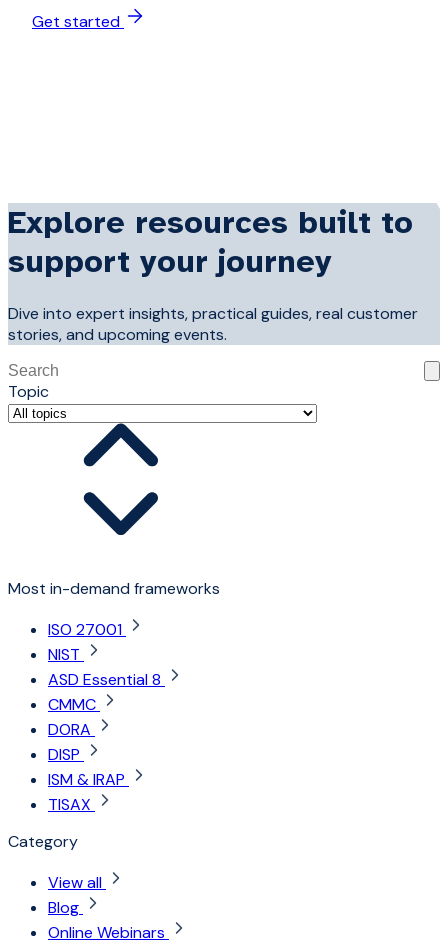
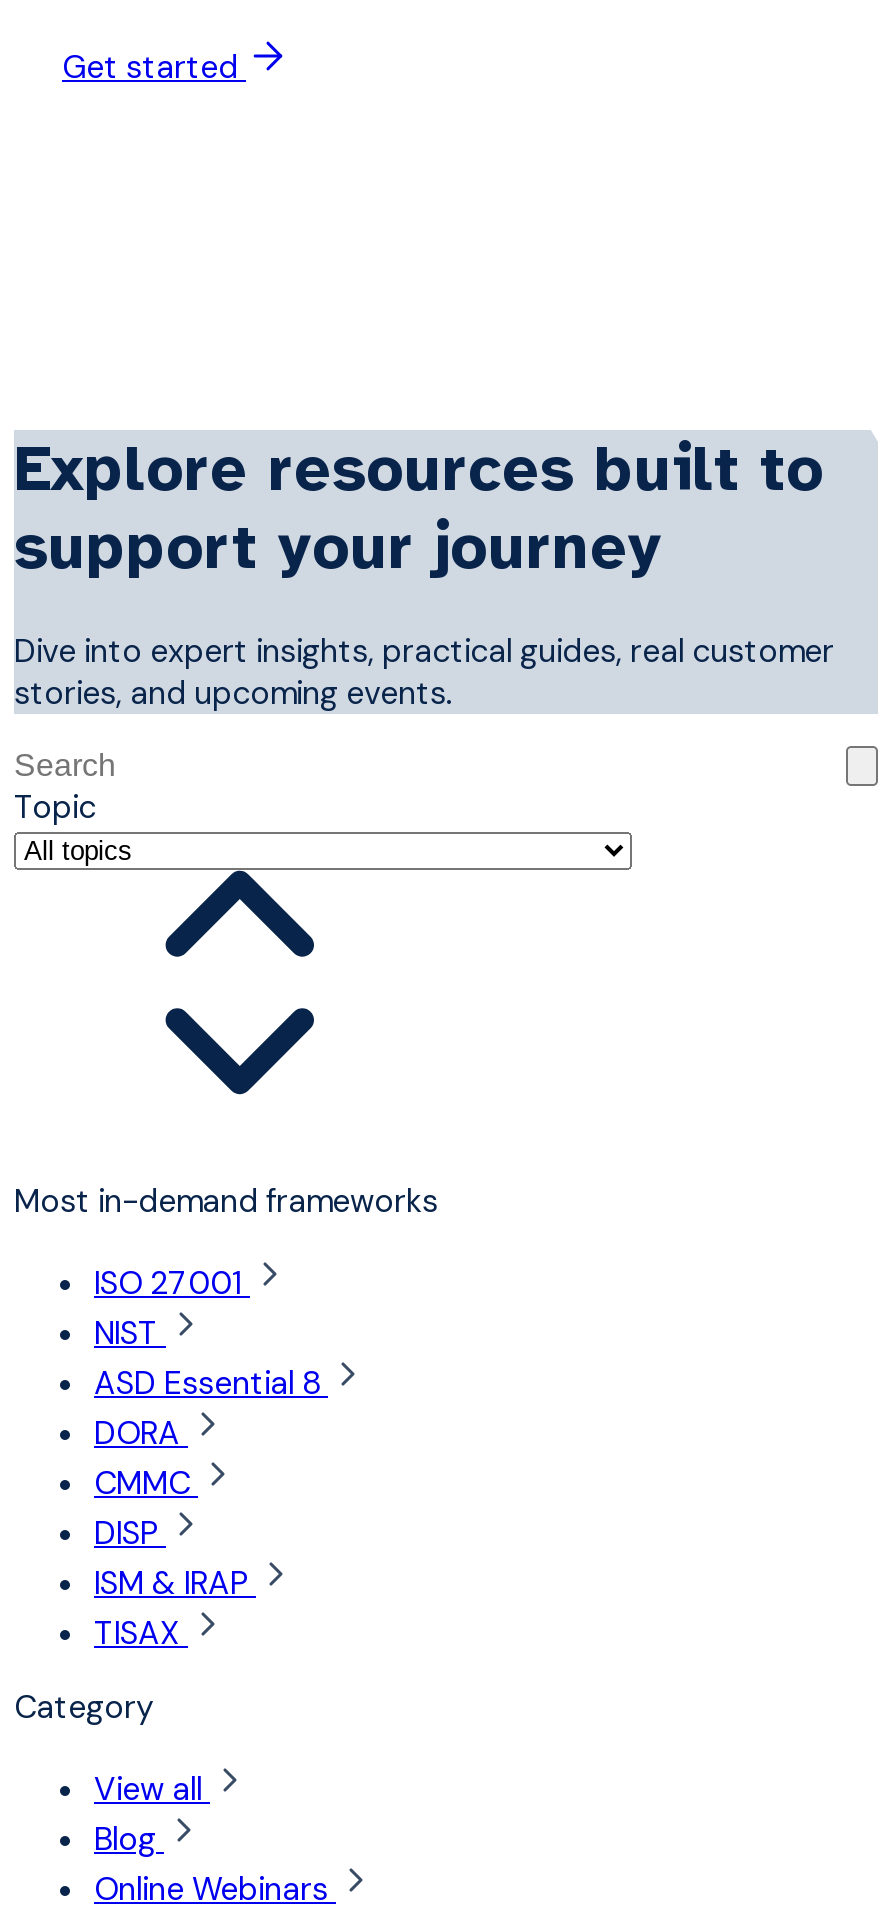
moved down: CMMC

moved up: DORA
